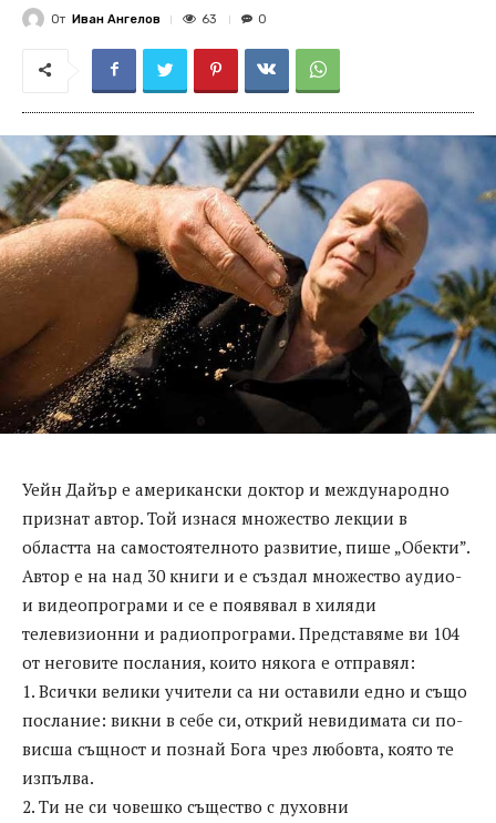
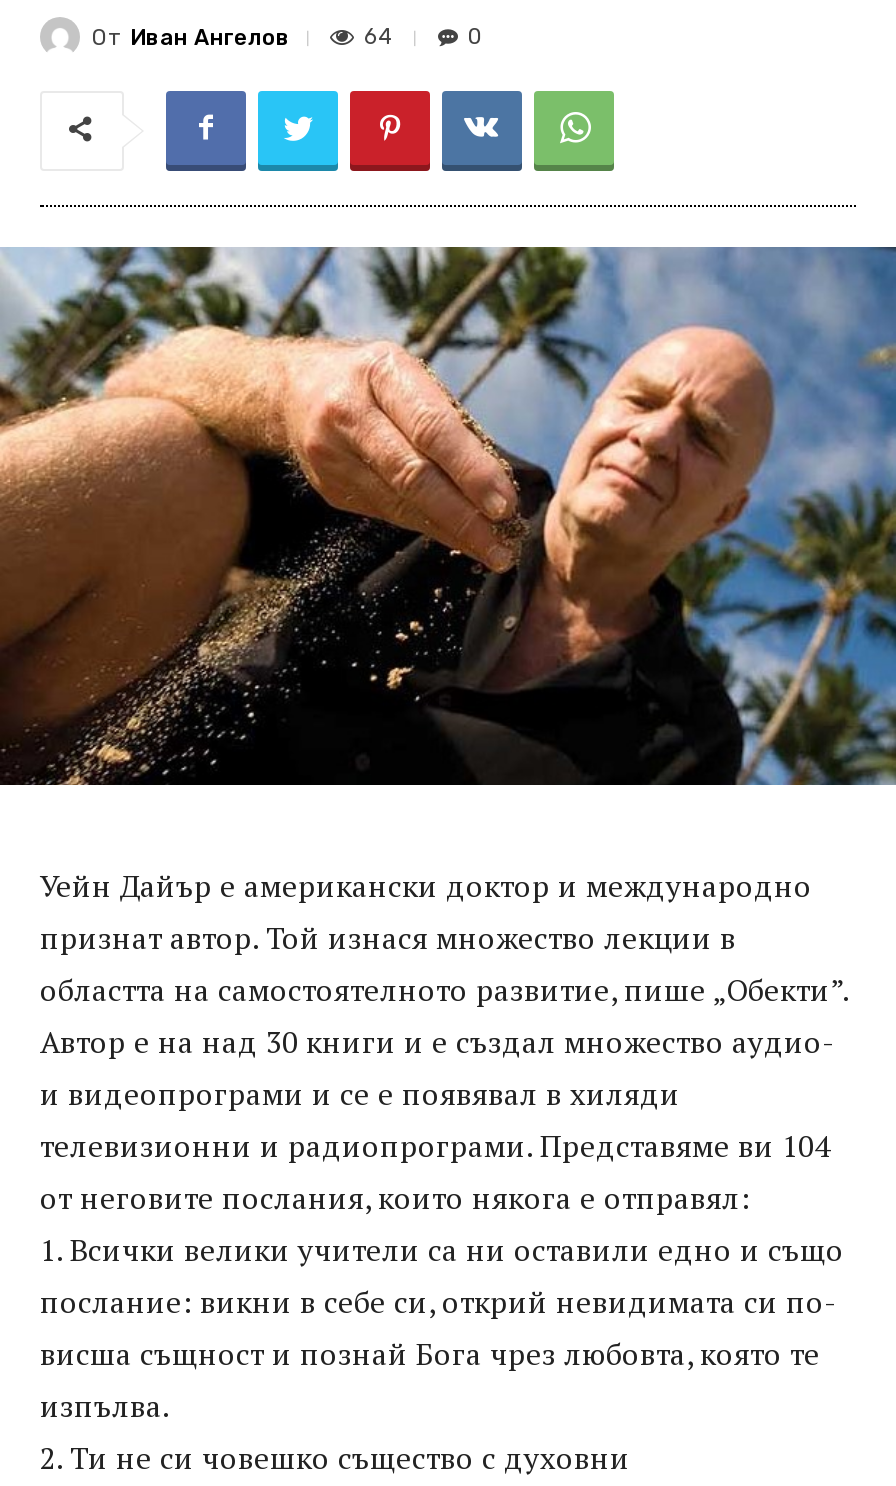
- 63
+ 64
